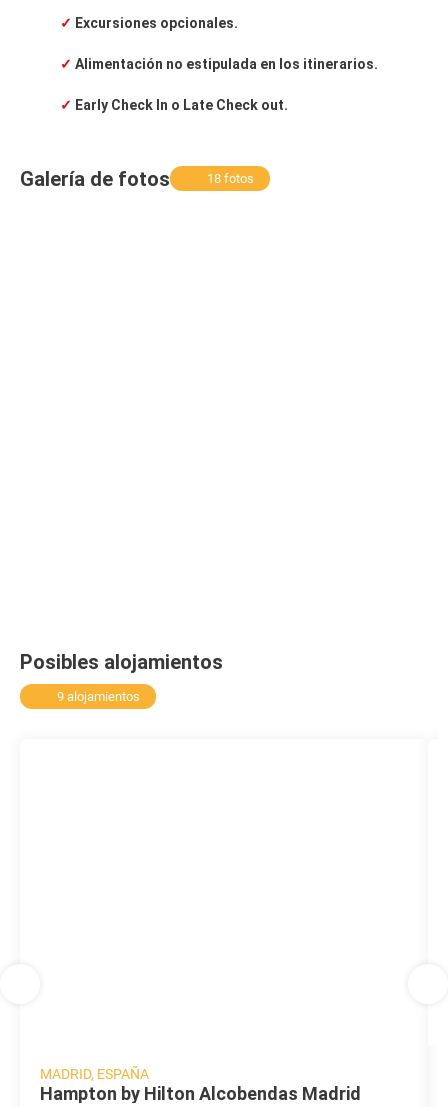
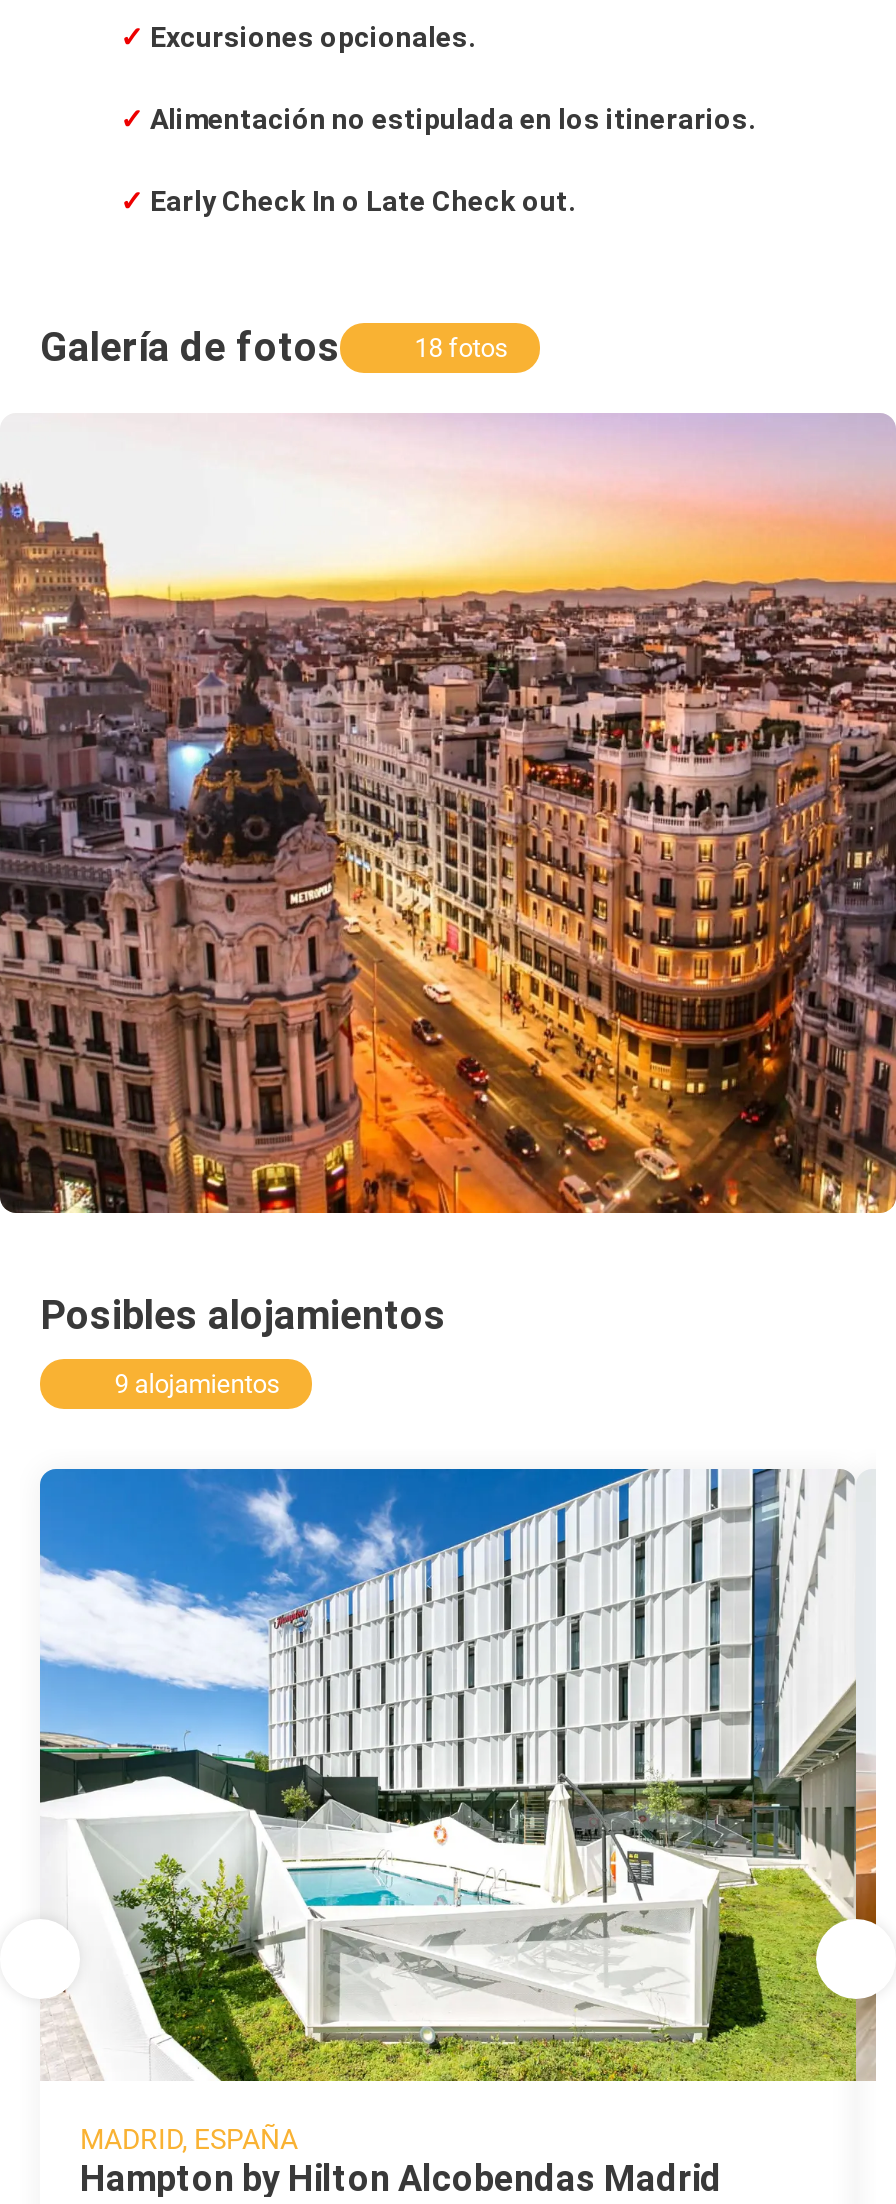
+ [image]

+ [image]
